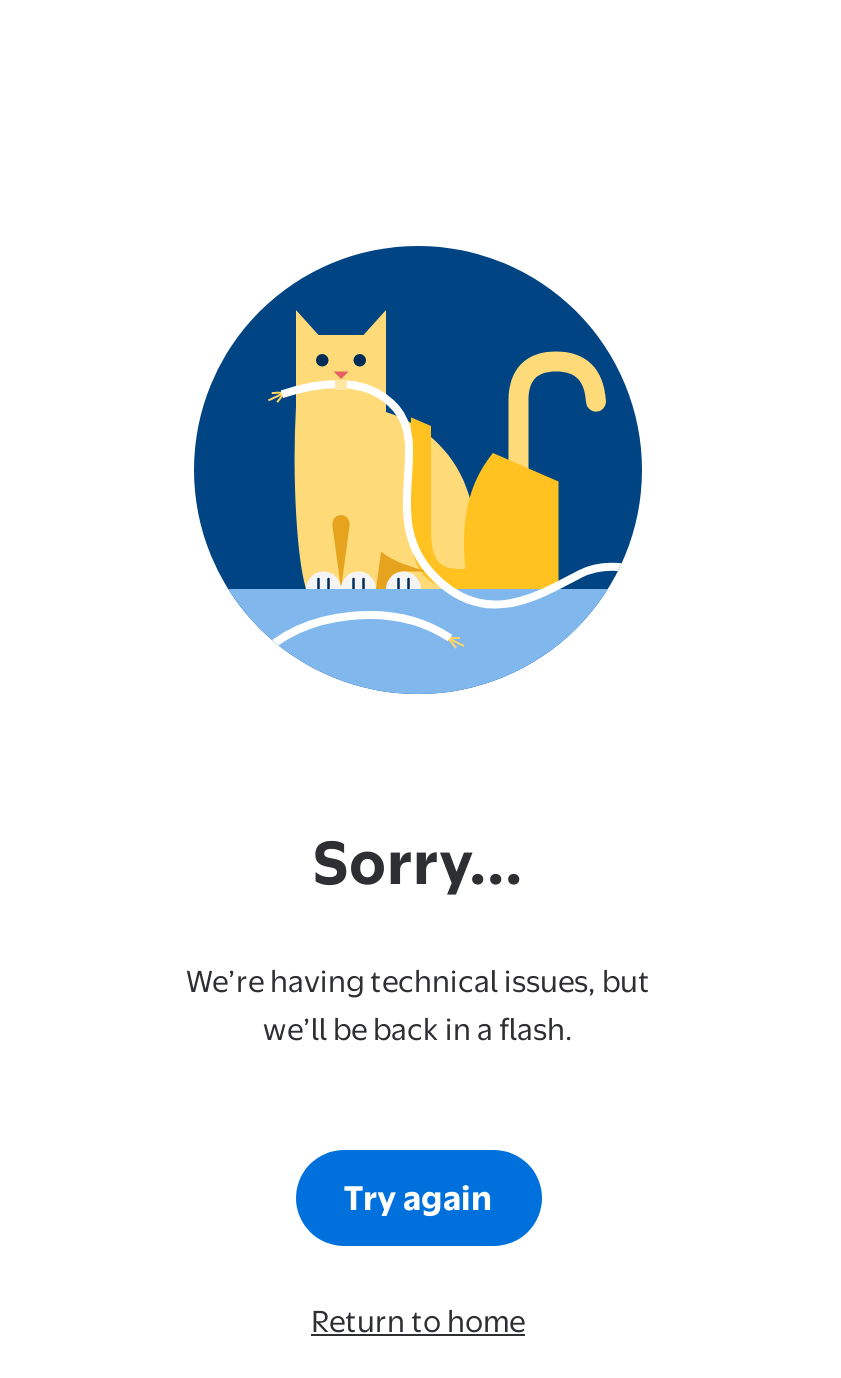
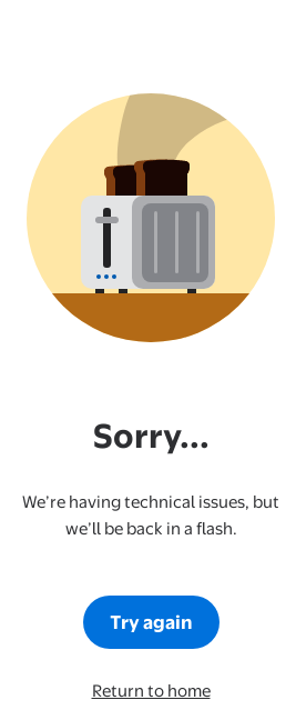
- [image]
+ [image]
